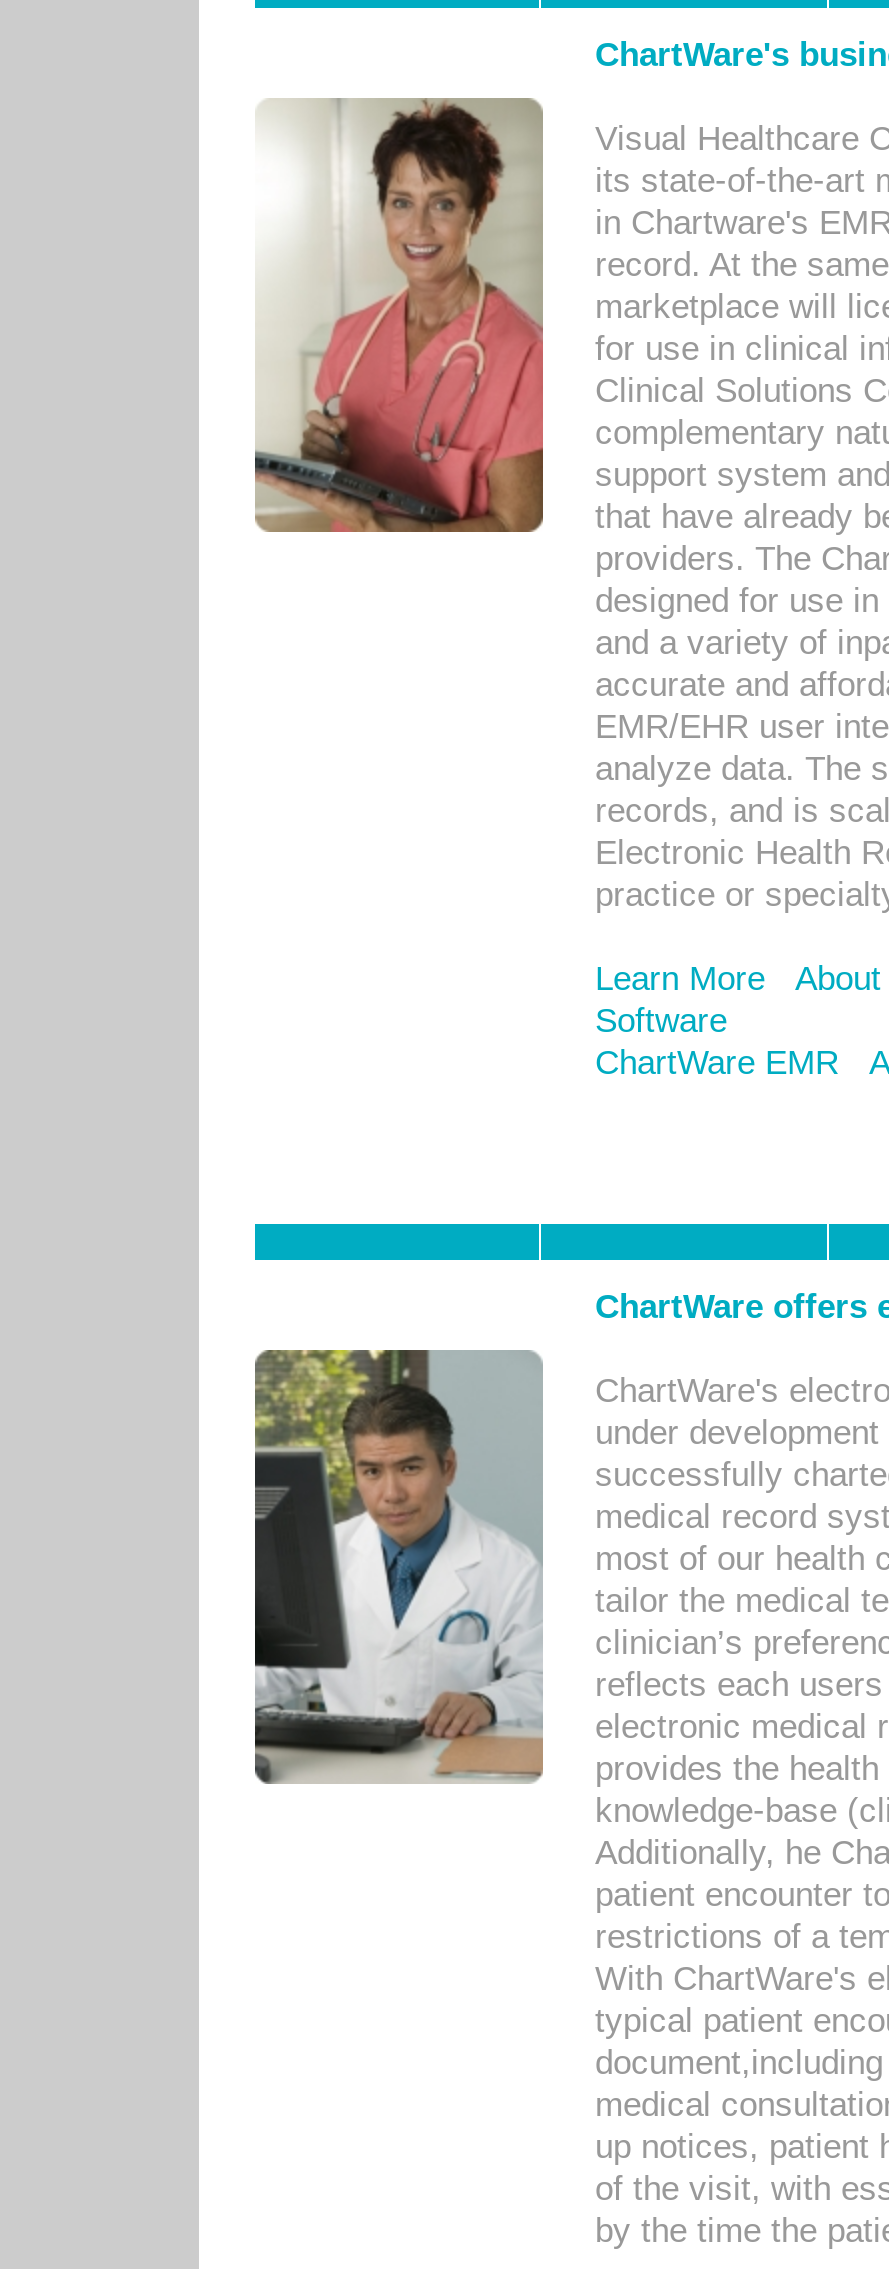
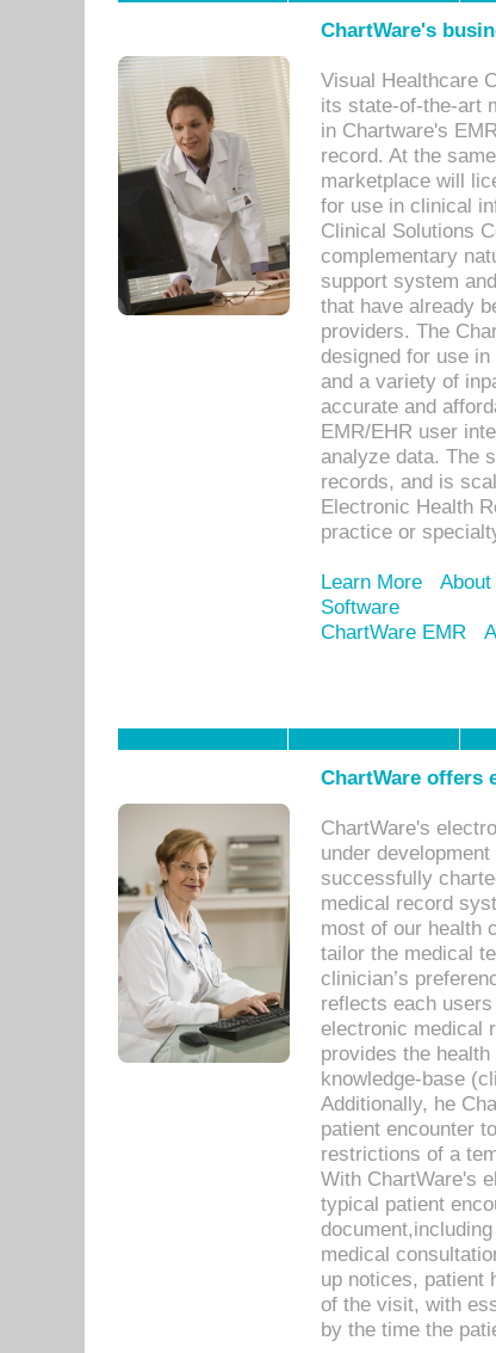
- [image]
+ [image]

- [image]
+ [image]
